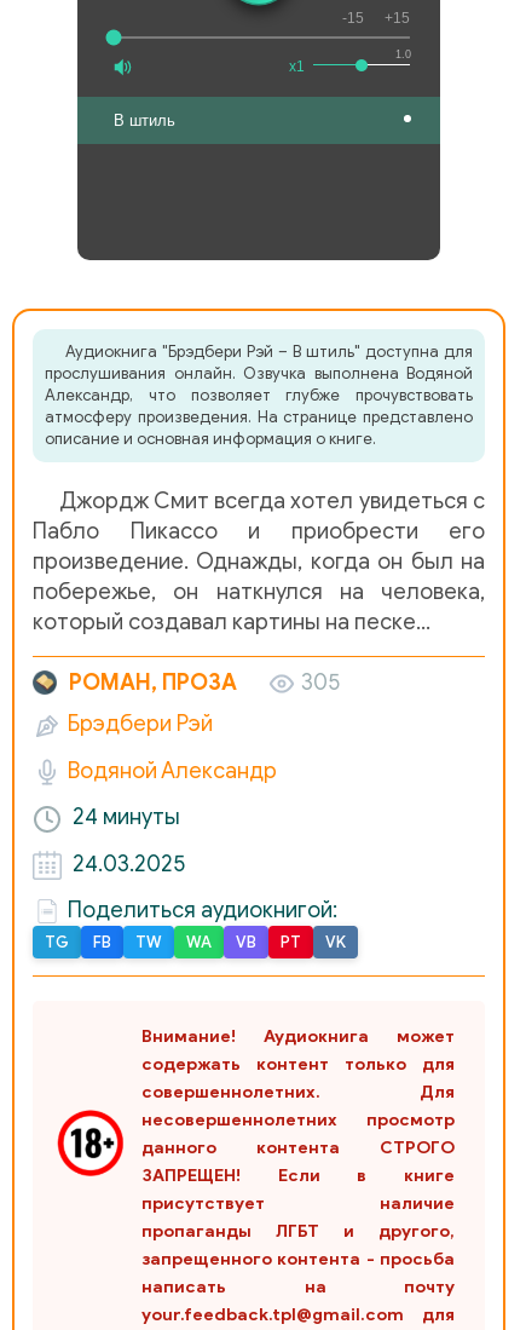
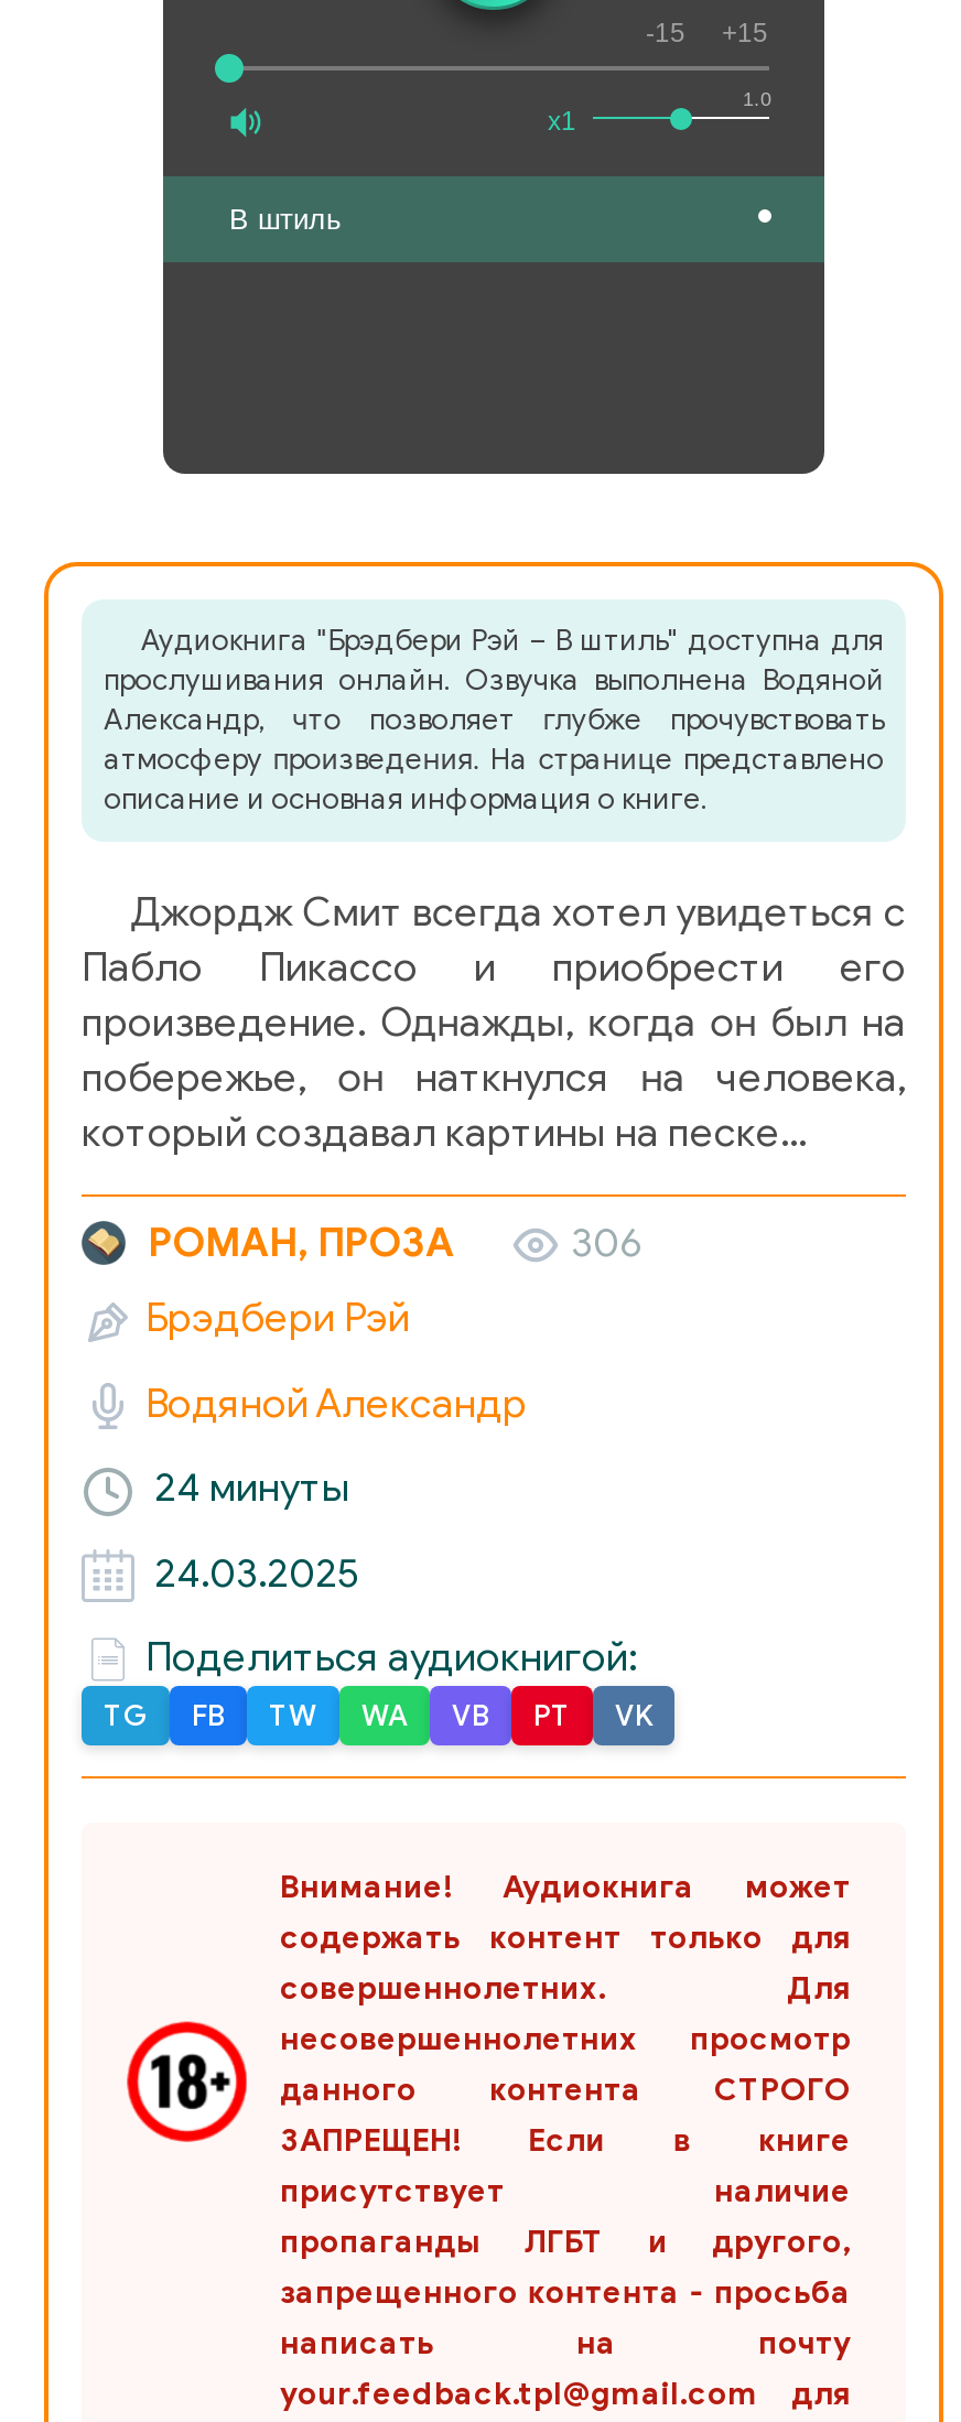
- 305
+ 306
